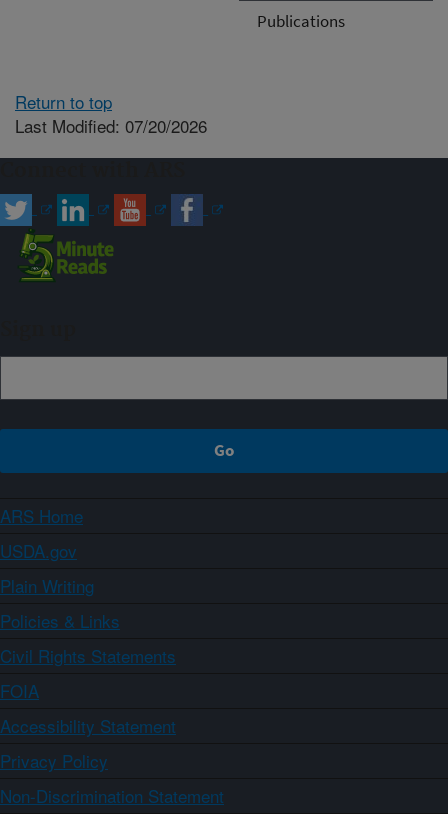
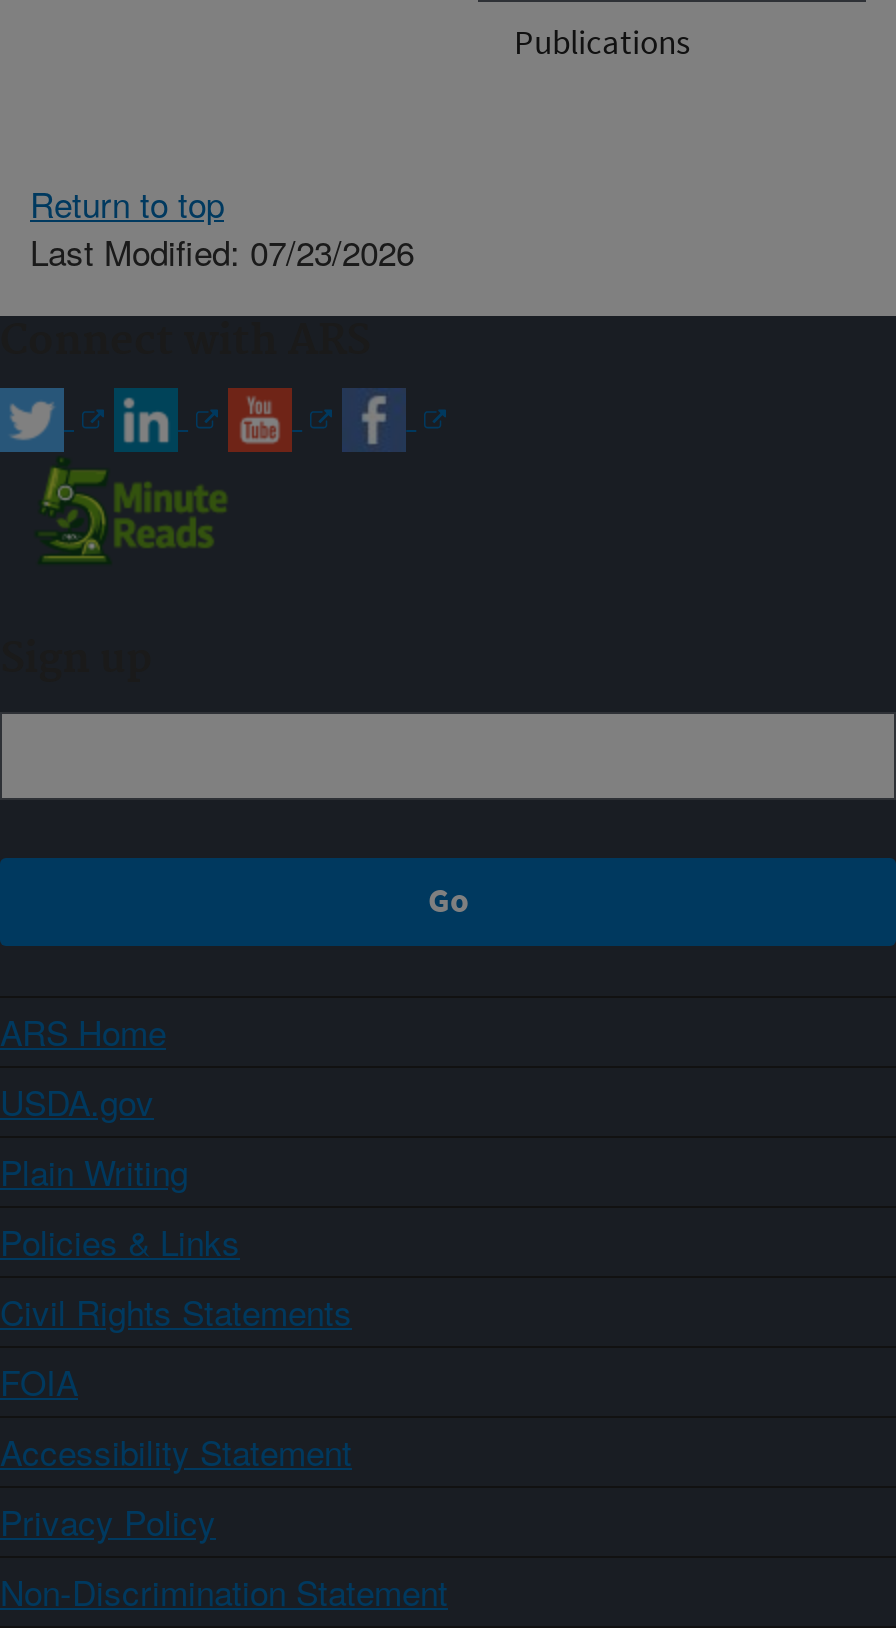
- Last Modified: 07/20/2026
+ Last Modified: 07/23/2026
